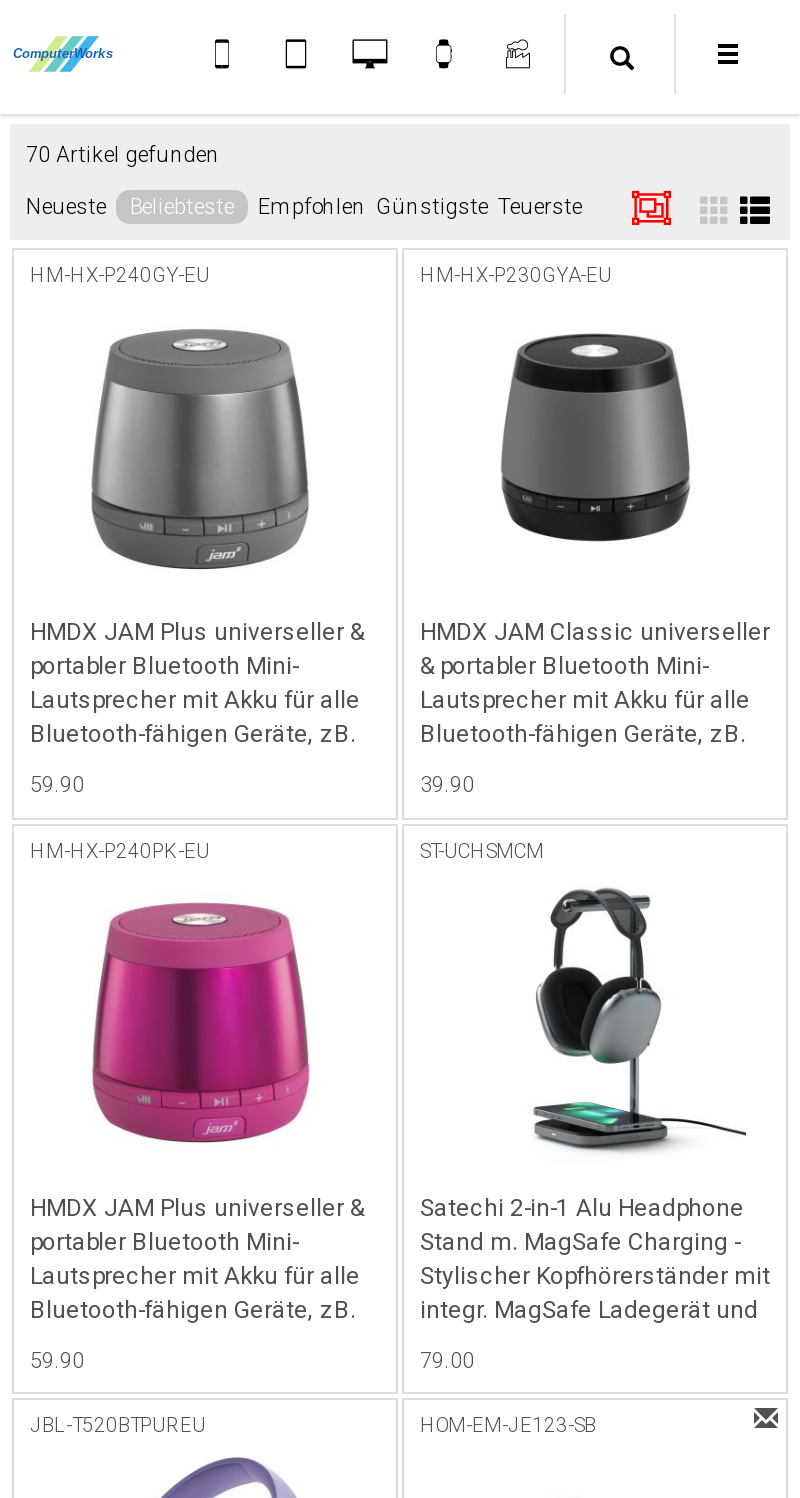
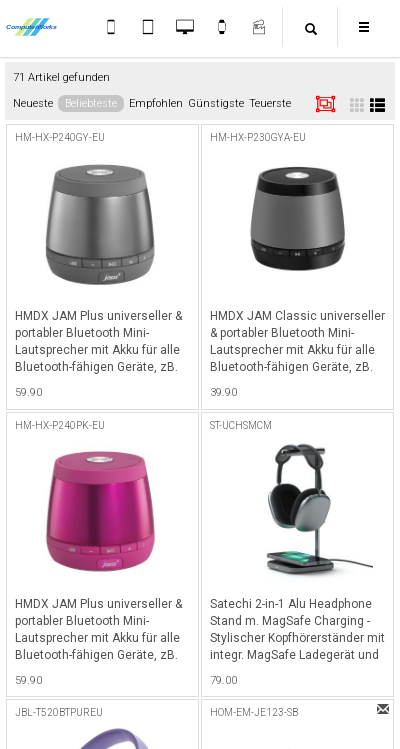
- 70 Artikel gefunden
+ 71 Artikel gefunden
